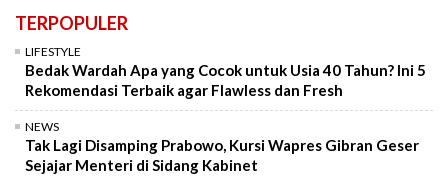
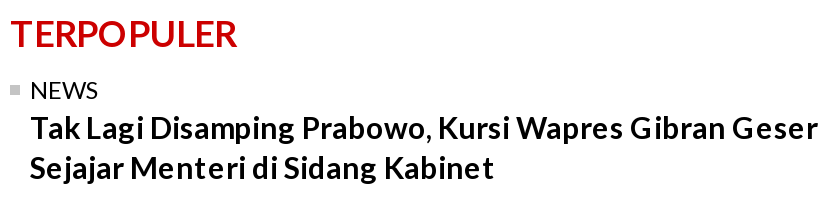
- LIFESTYLE
- Bedak Wardah Apa yang Cocok untuk Usia 40 Tahun? Ini 5
- Rekomendasi Terbaik agar Flawless dan Fresh
